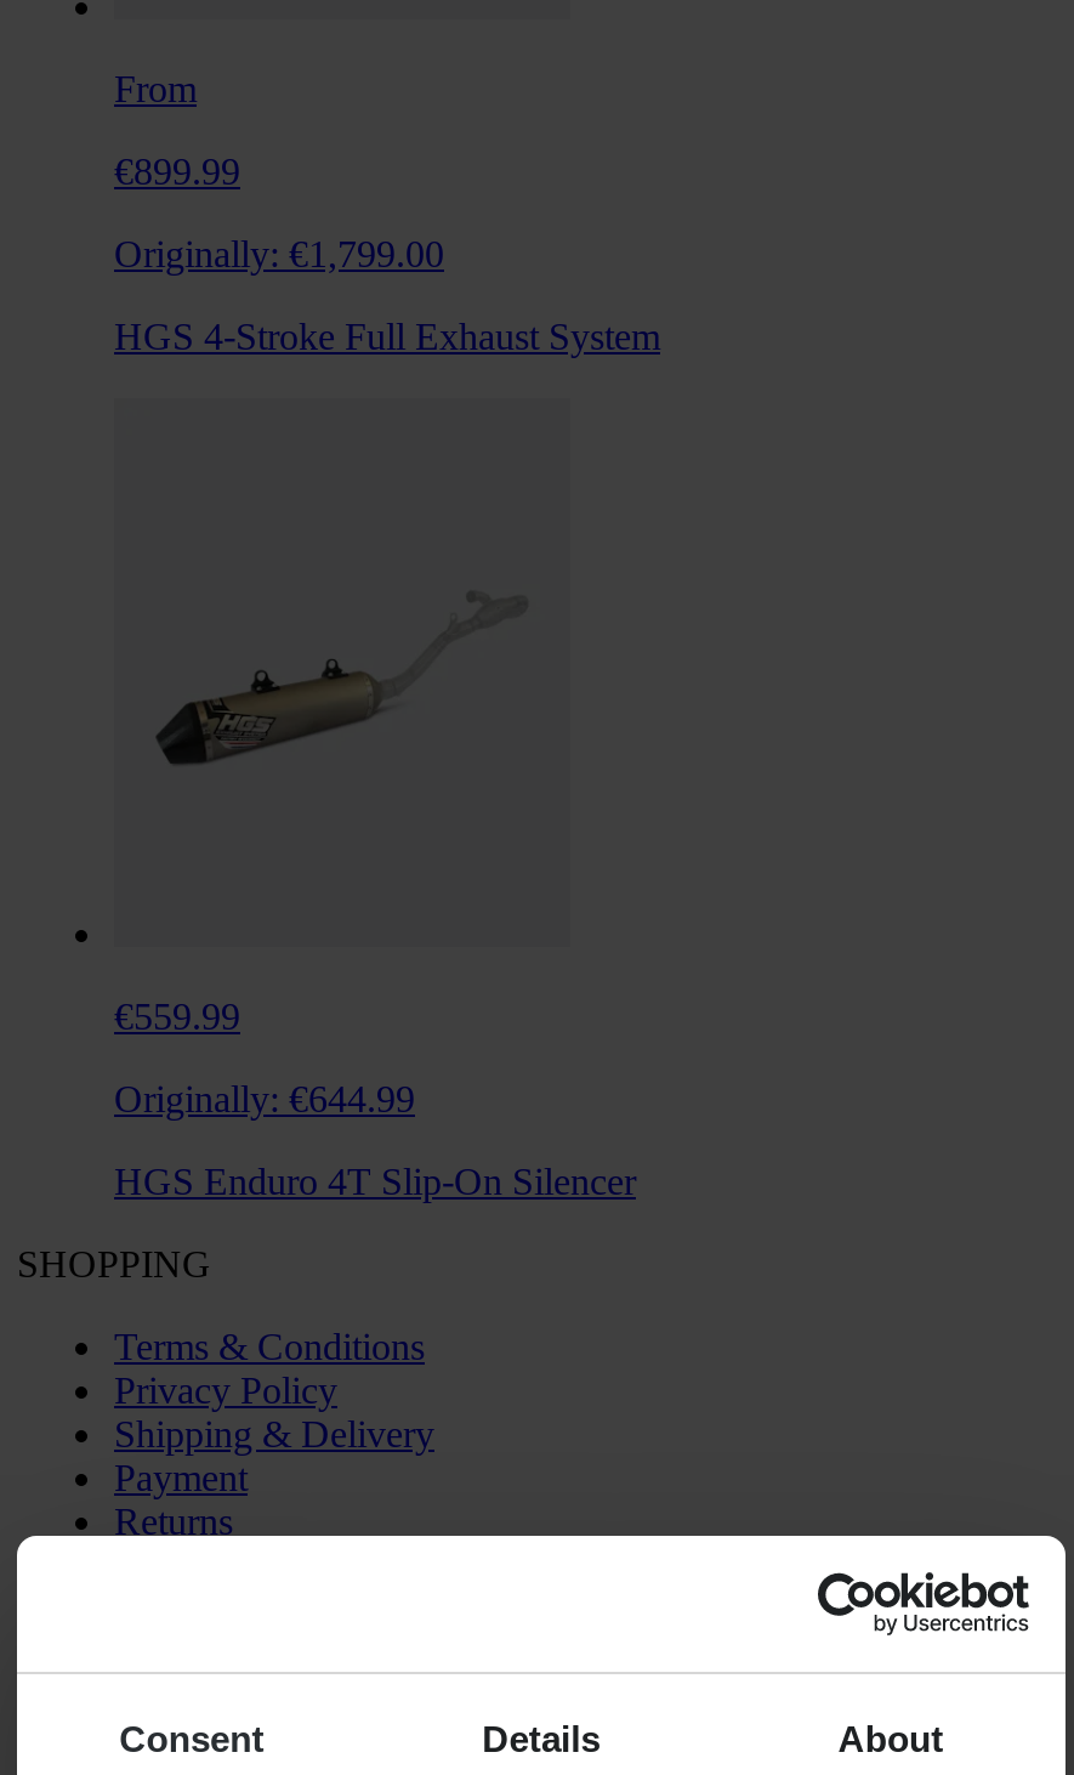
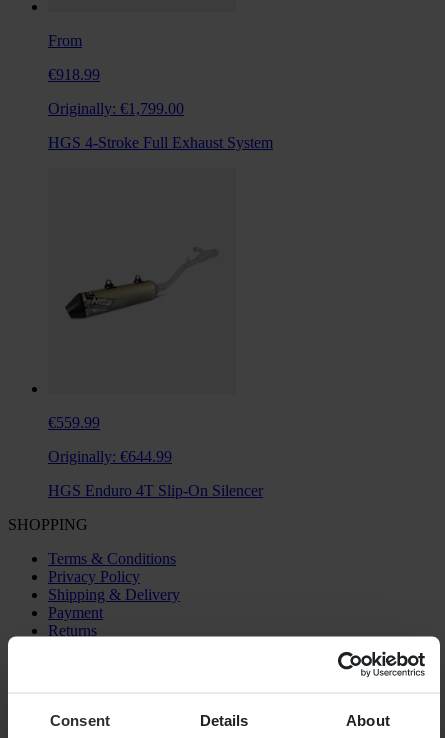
- €899.99
+ €918.99
